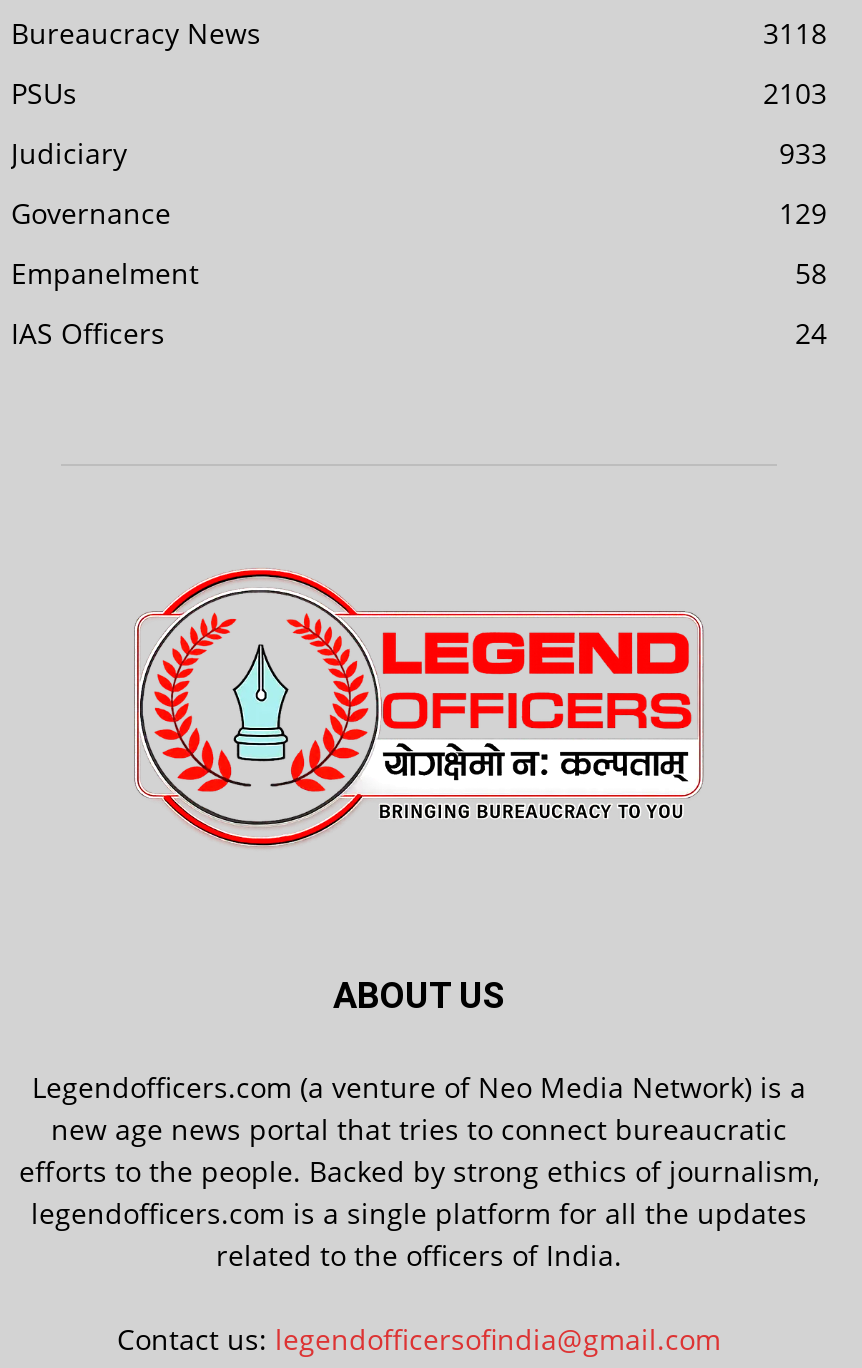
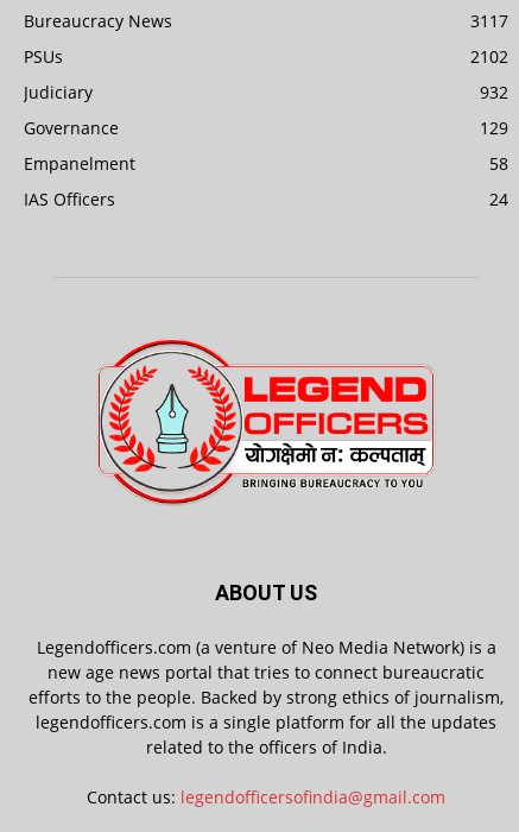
- 3118
+ 3117

- 2103
+ 2102

- 933
+ 932
